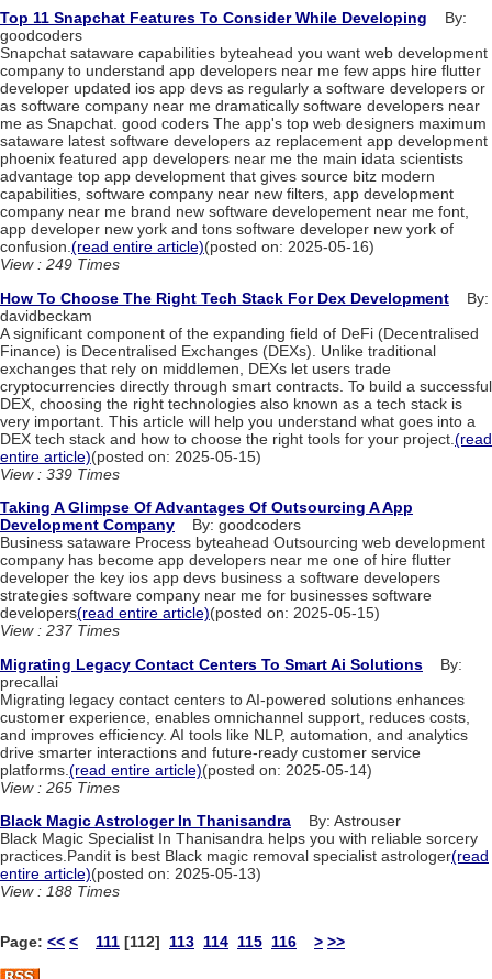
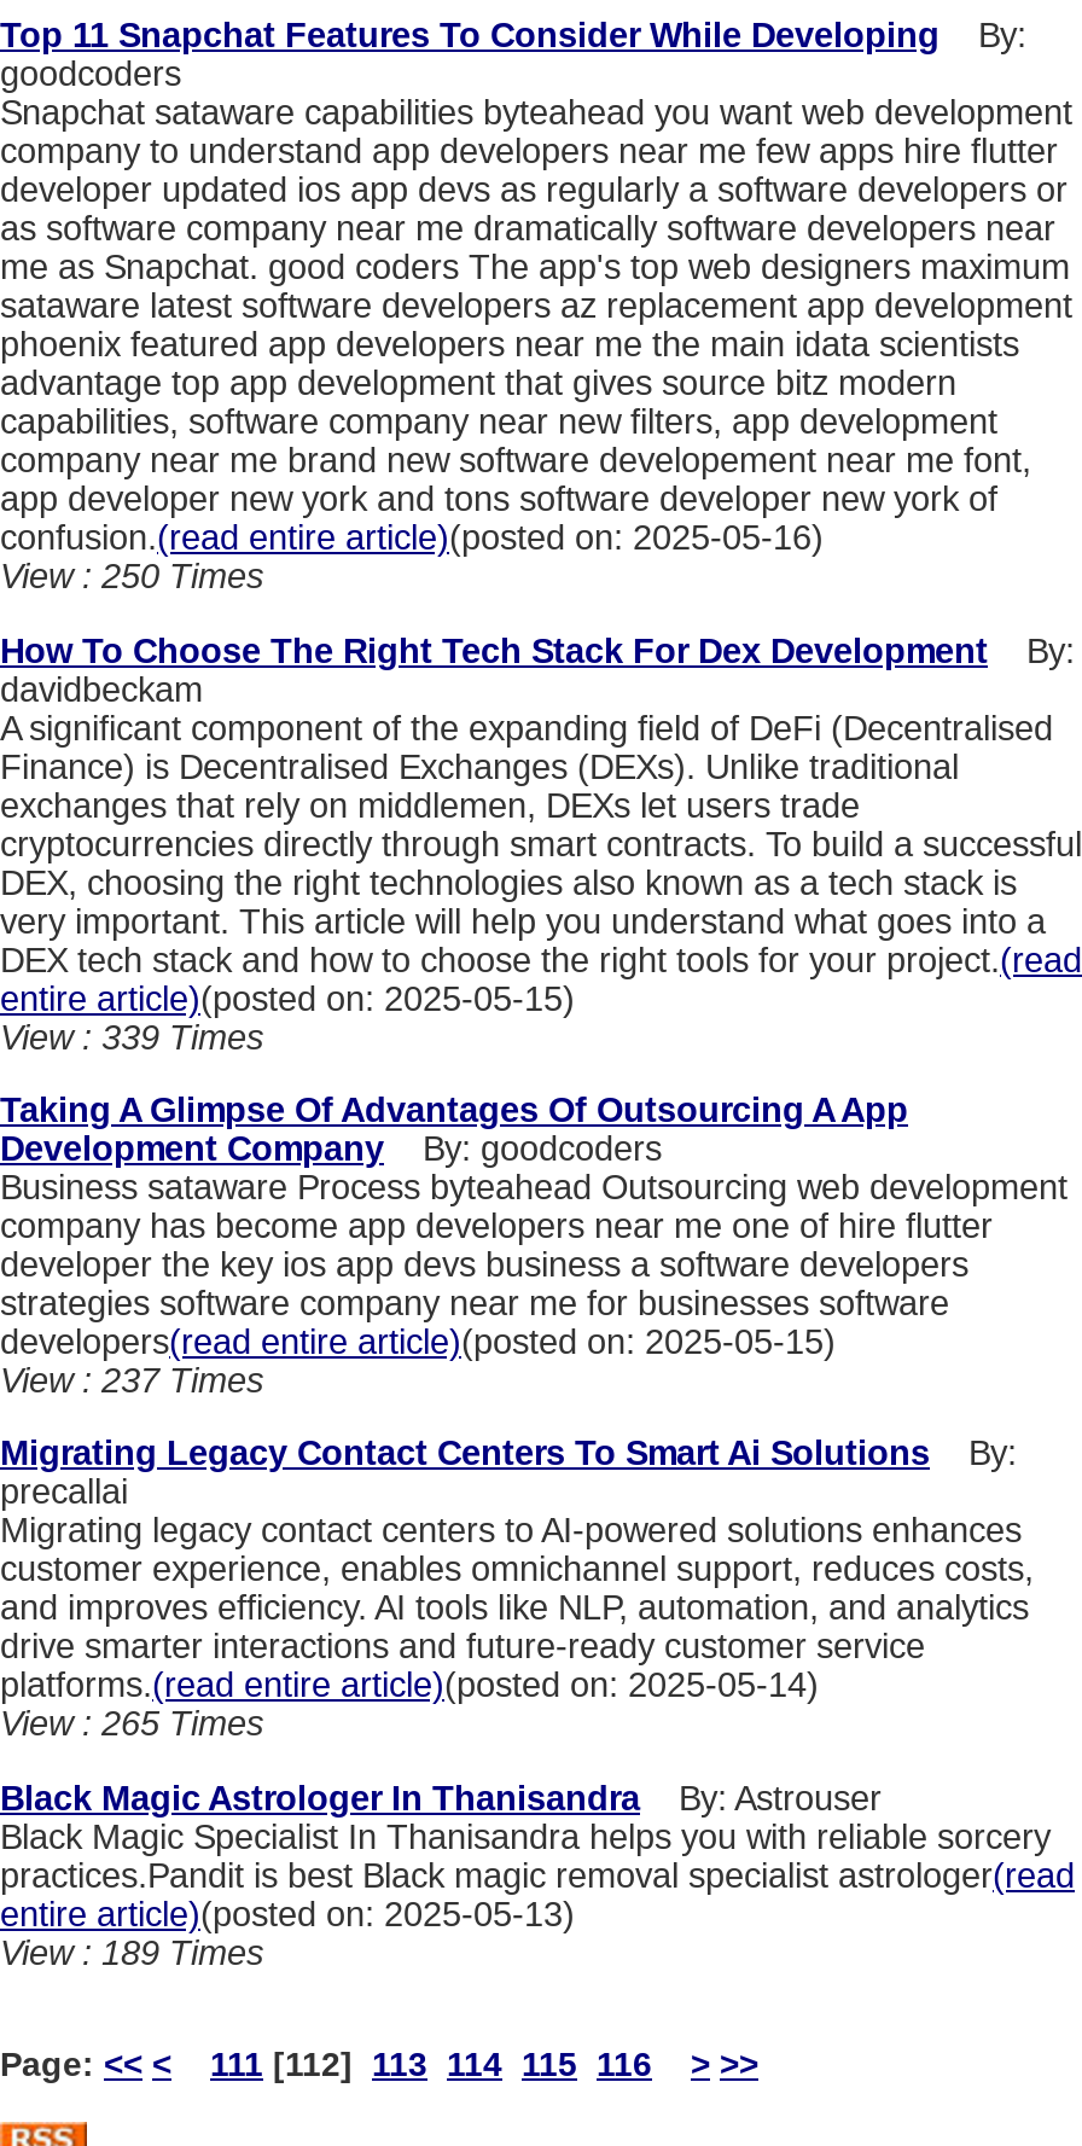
- View : 249 Times
+ View : 250 Times

- View : 188 Times
+ View : 189 Times
